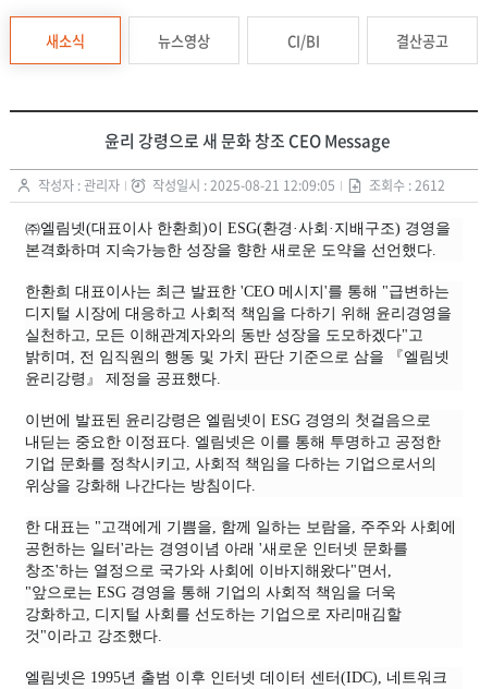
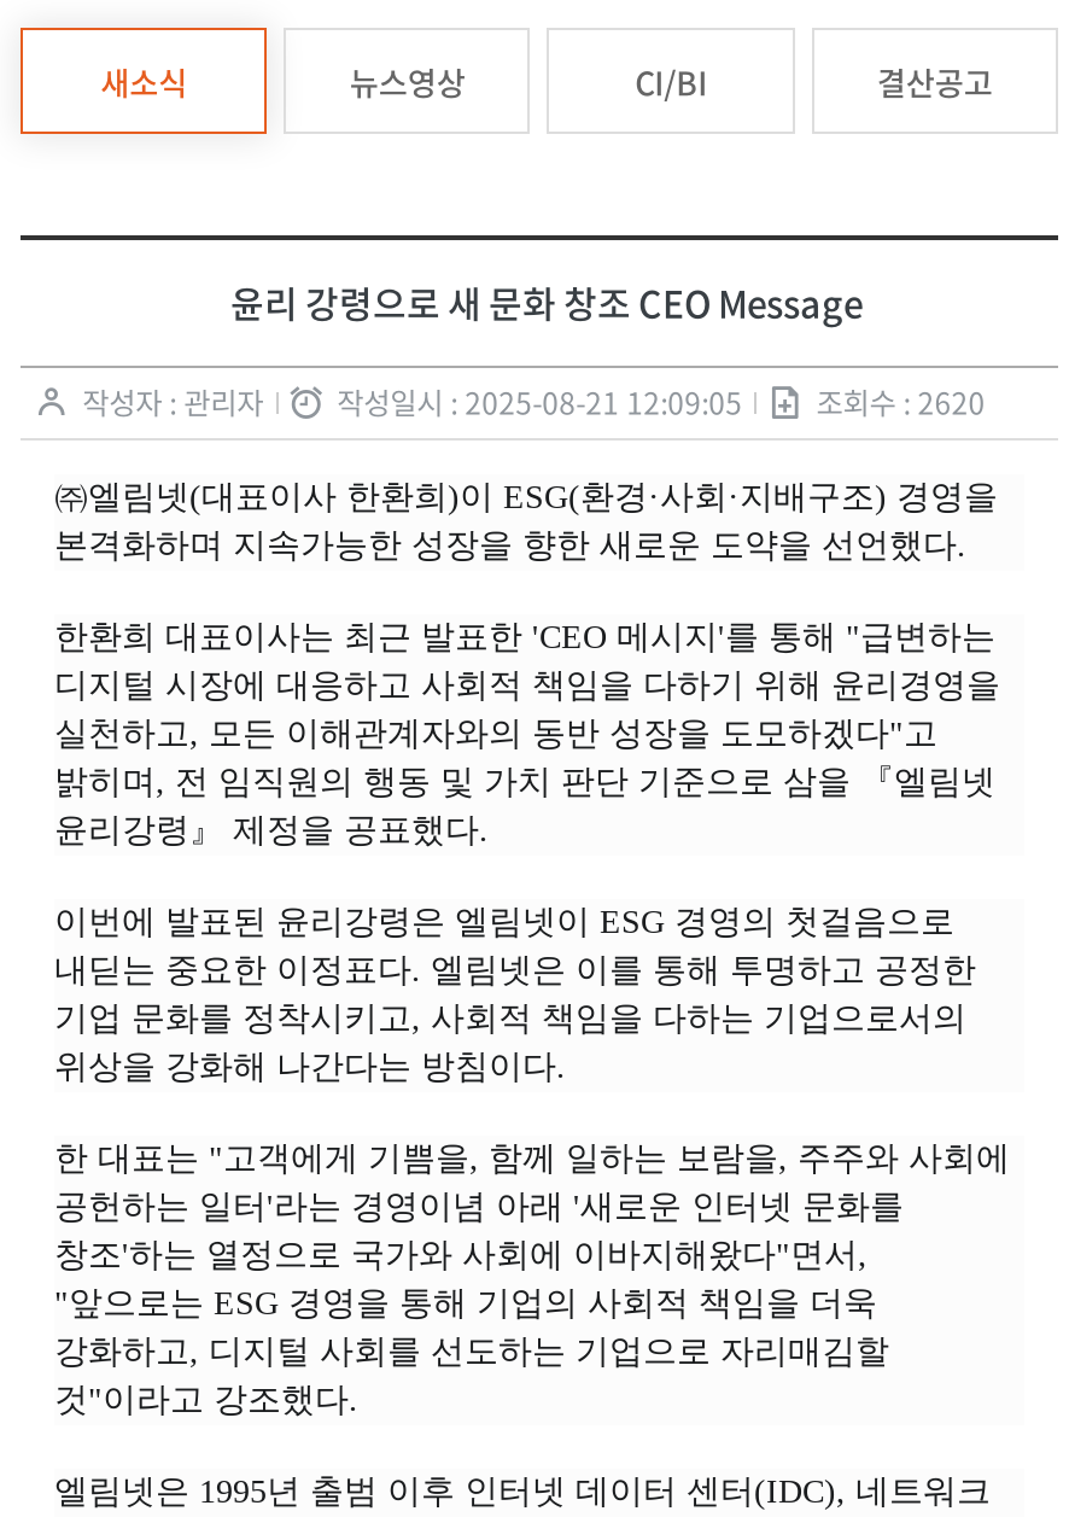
- 작성자 : 관리자 작성일시 : 2025-08-21 12:09:05 조회수 : 2612
+ 작성자 : 관리자 작성일시 : 2025-08-21 12:09:05 조회수 : 2620
